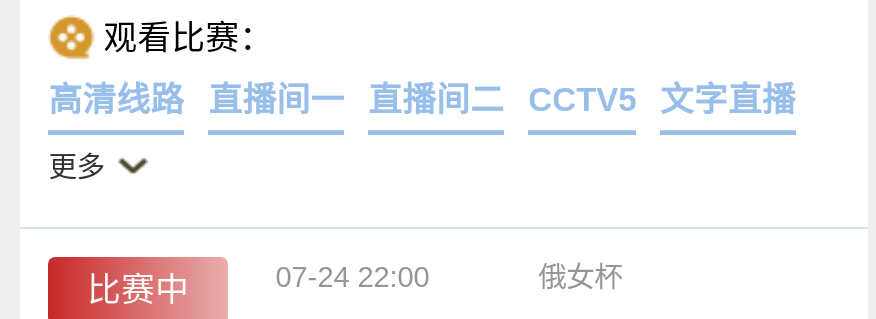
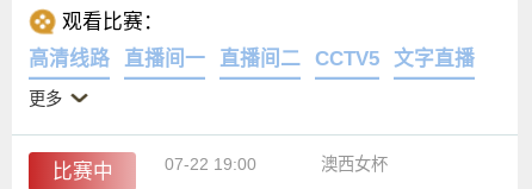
- 07-24 22:00
- 俄女杯
+ 07-22 19:00
+ 澳西女杯
